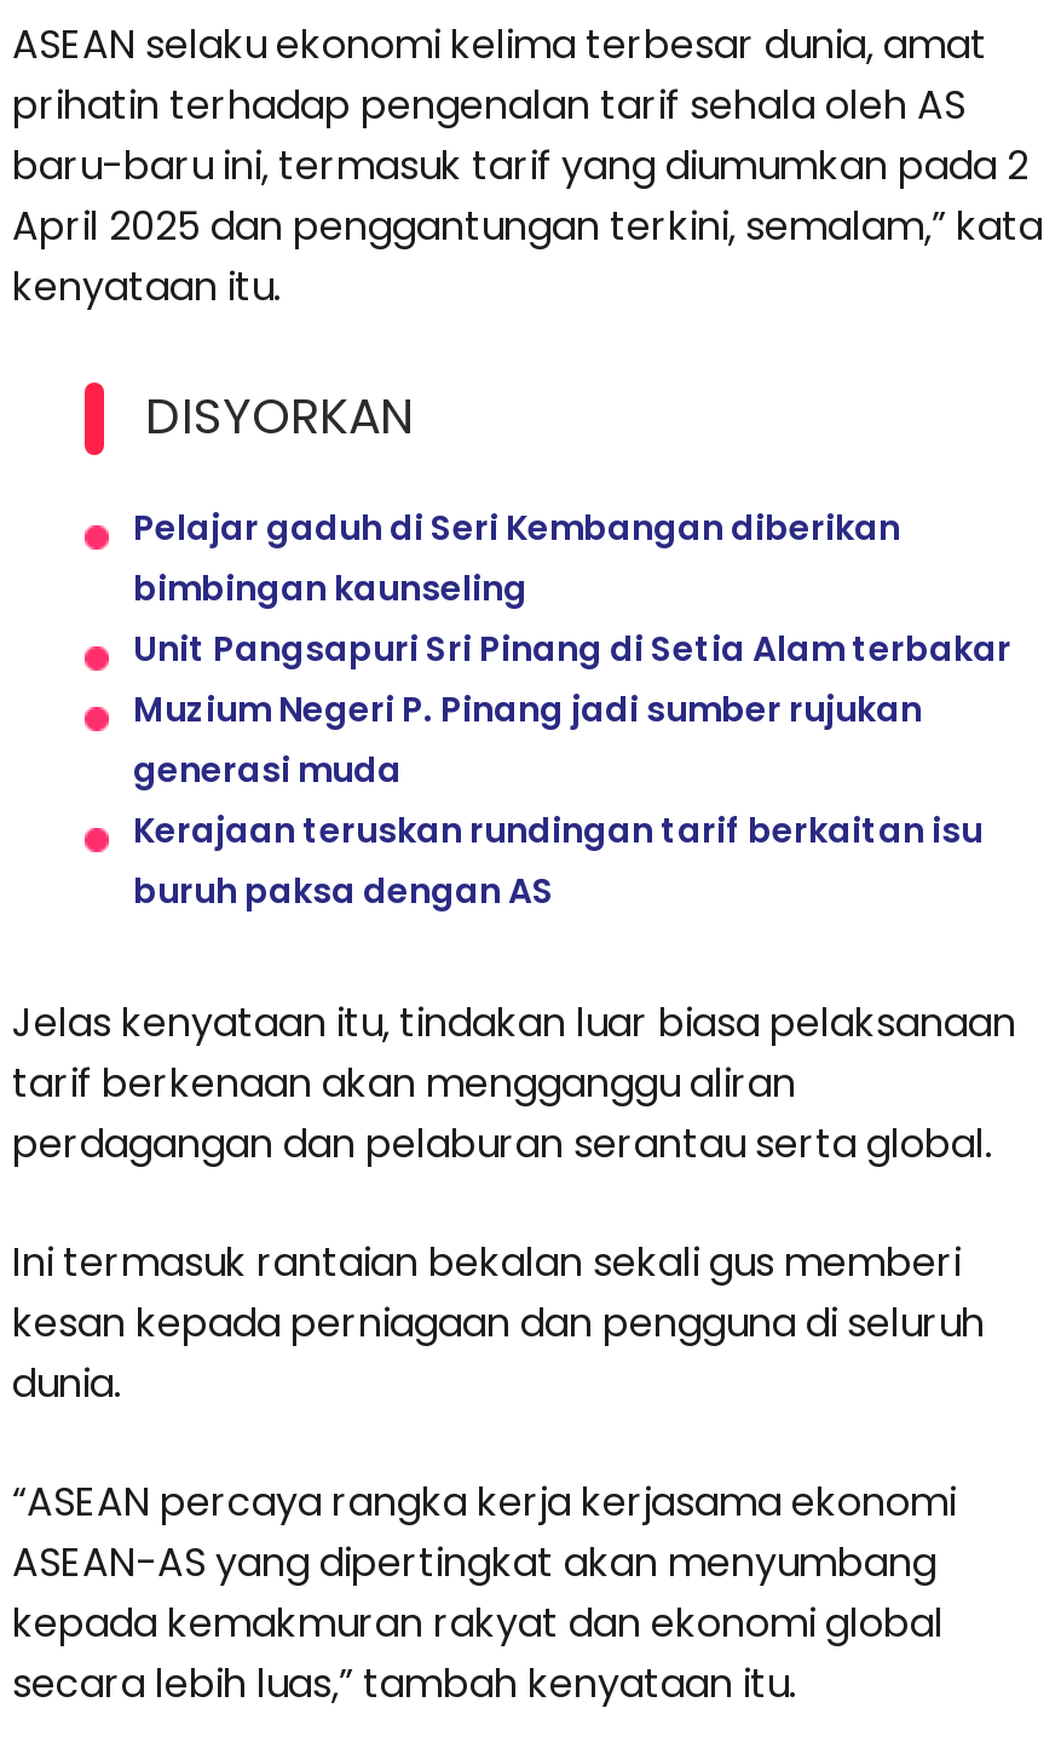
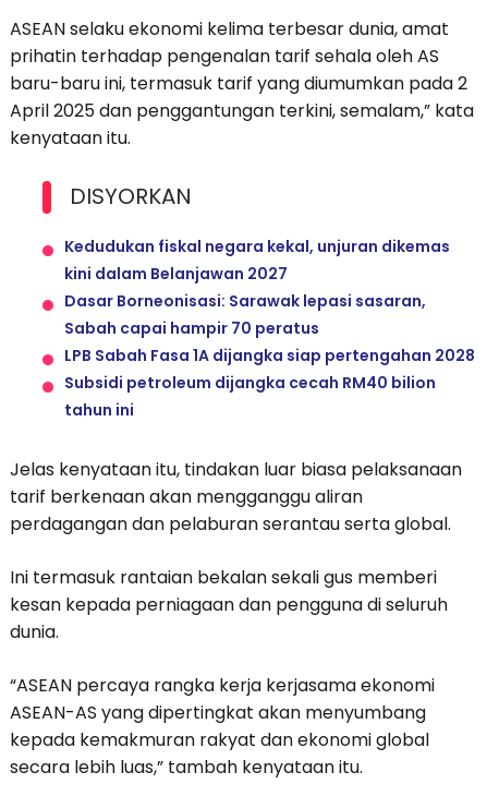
- Pelajar gaduh di Seri Kembangan diberikan
- bimbingan kaunseling
- Unit Pangsapuri Sri Pinang di Setia Alam terbakar
- Muzium Negeri P. Pinang jadi sumber rujukan
- generasi muda
- Kerajaan teruskan rundingan tarif berkaitan isu
- buruh paksa dengan AS
+ Kedudukan fiskal negara kekal, unjuran dikemas
+ kini dalam Belanjawan 2027
+ Dasar Borneonisasi: Sarawak lepasi sasaran,
+ Sabah capai hampir 70 peratus
+ LPB Sabah Fasa 1A dijangka siap pertengahan 2028
+ Subsidi petroleum dijangka cecah RM40 bilion
+ tahun ini
